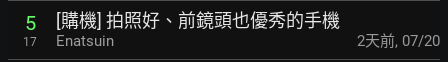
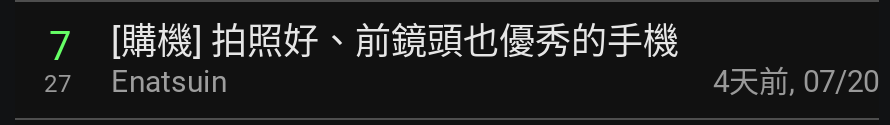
- 5 [購機] 拍照好、前鏡頭也優秀的手機
+ 7 [購機] 拍照好、前鏡頭也優秀的手機

- 17 Enatsuin
+ 27 Enatsuin

- 2天前, 07/20
+ 4天前, 07/20
